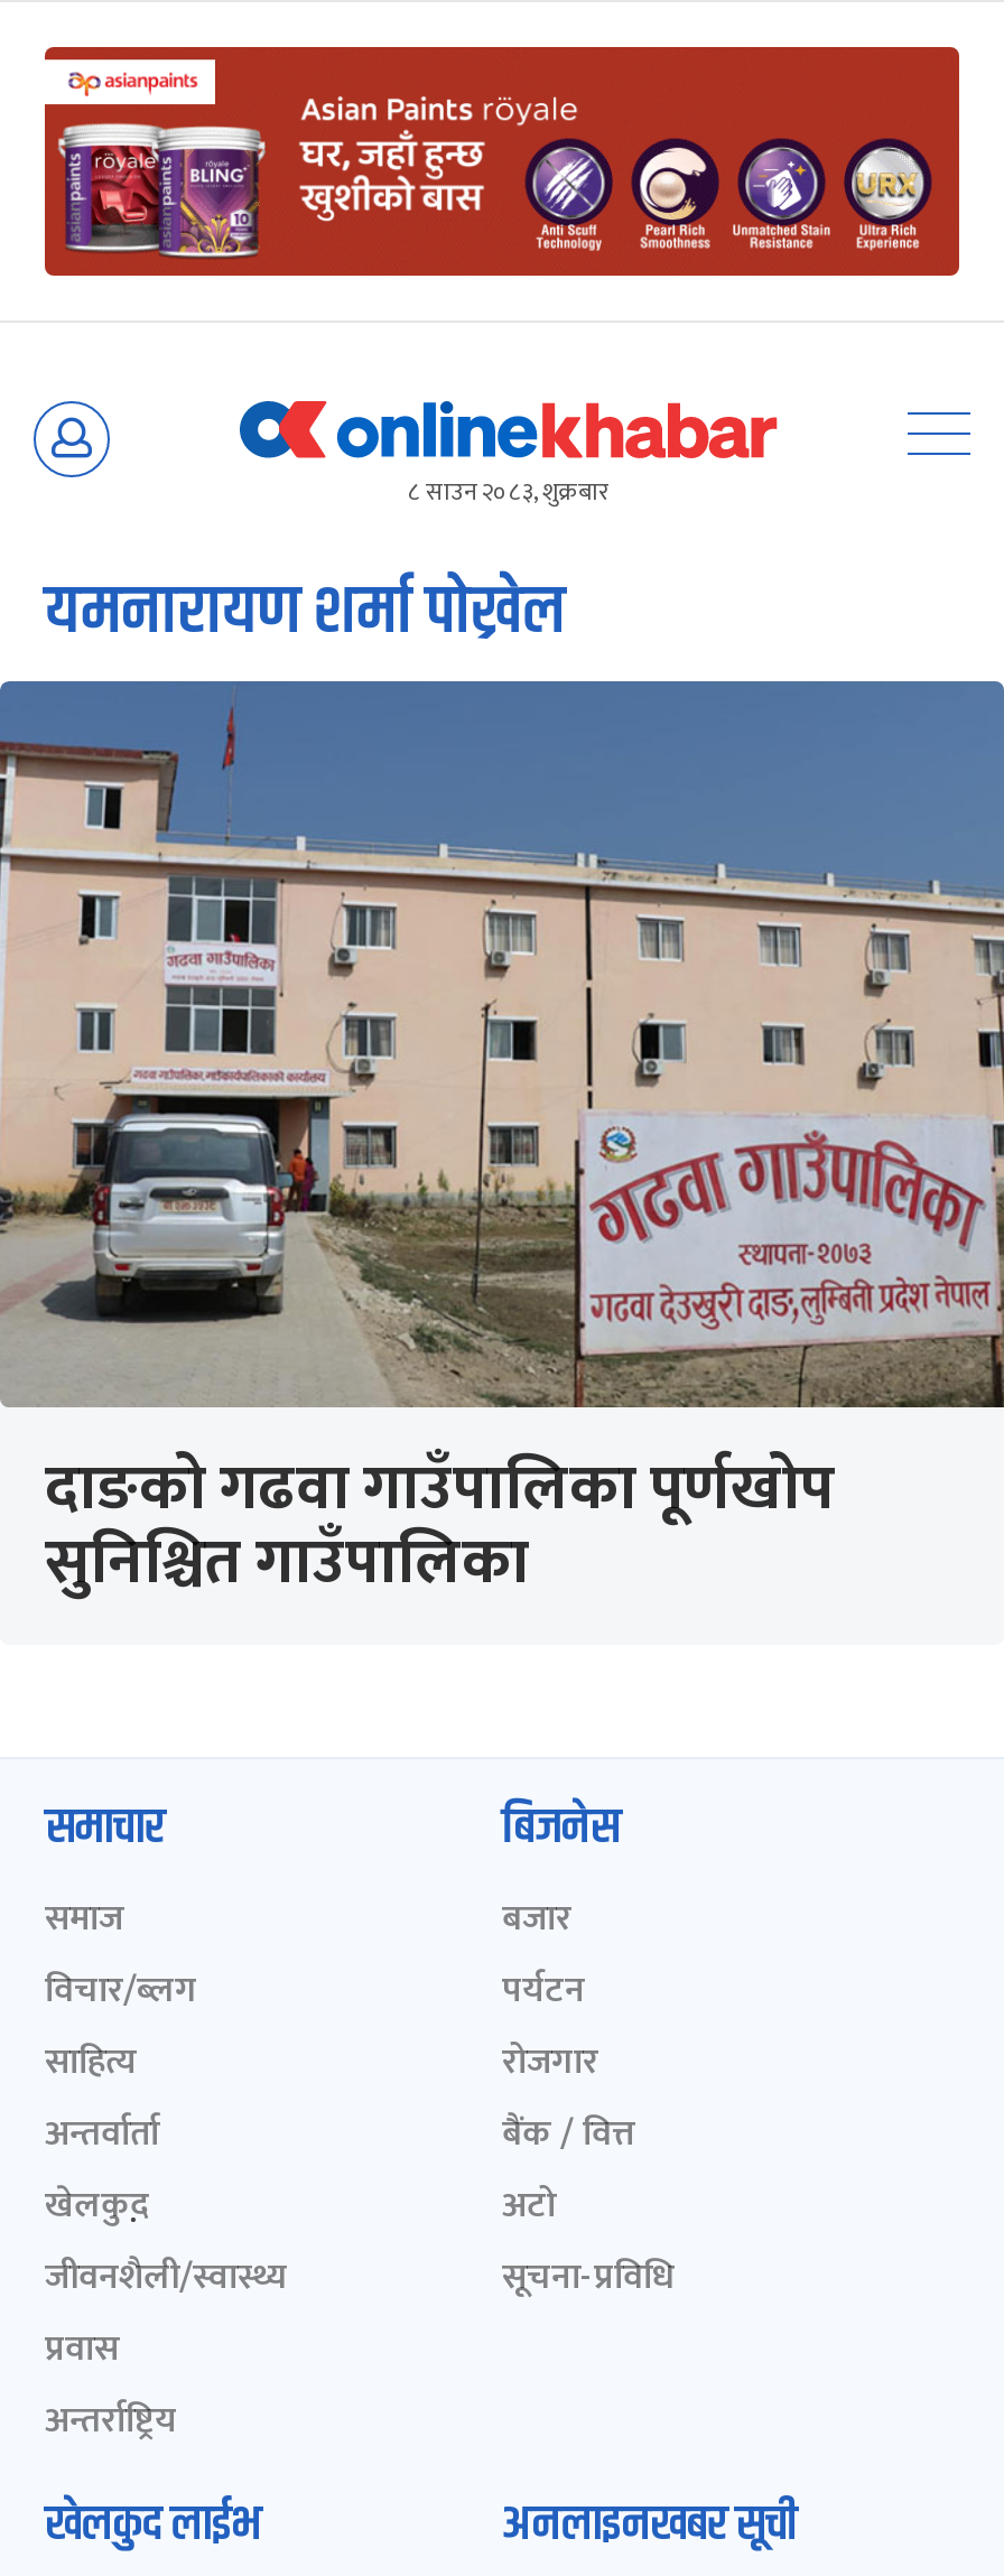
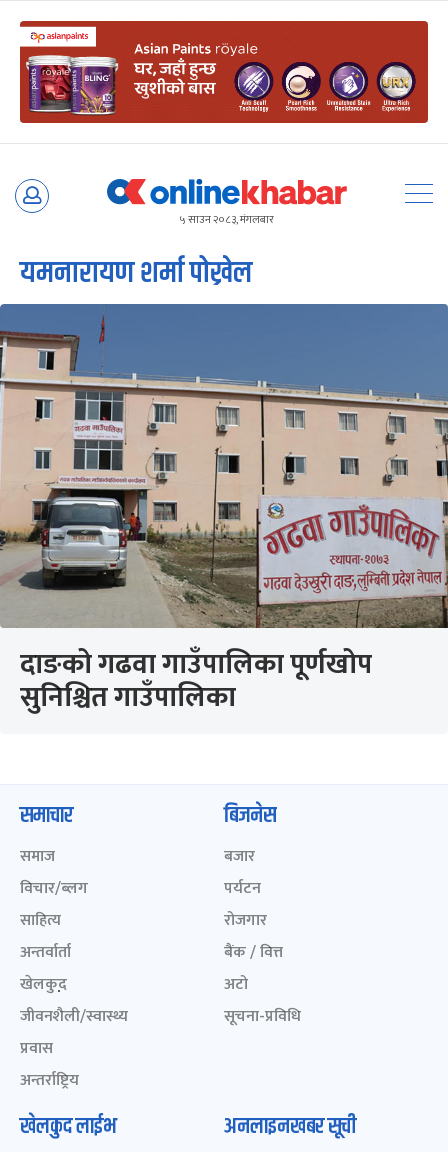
- ८ साउन २०८३, शुक्रबार
+ ५ साउन २०८३, मंगलबार
